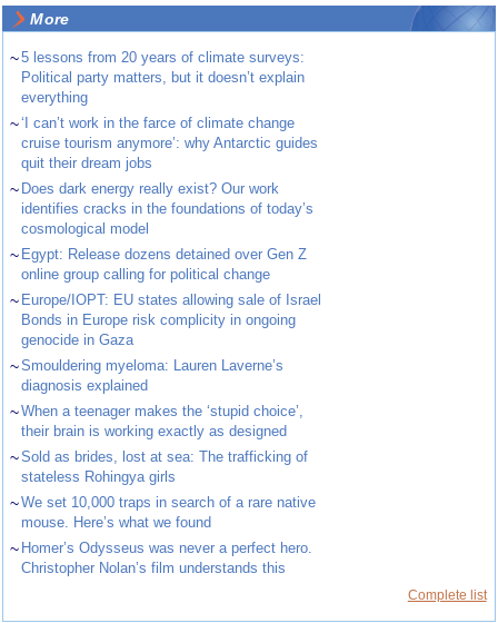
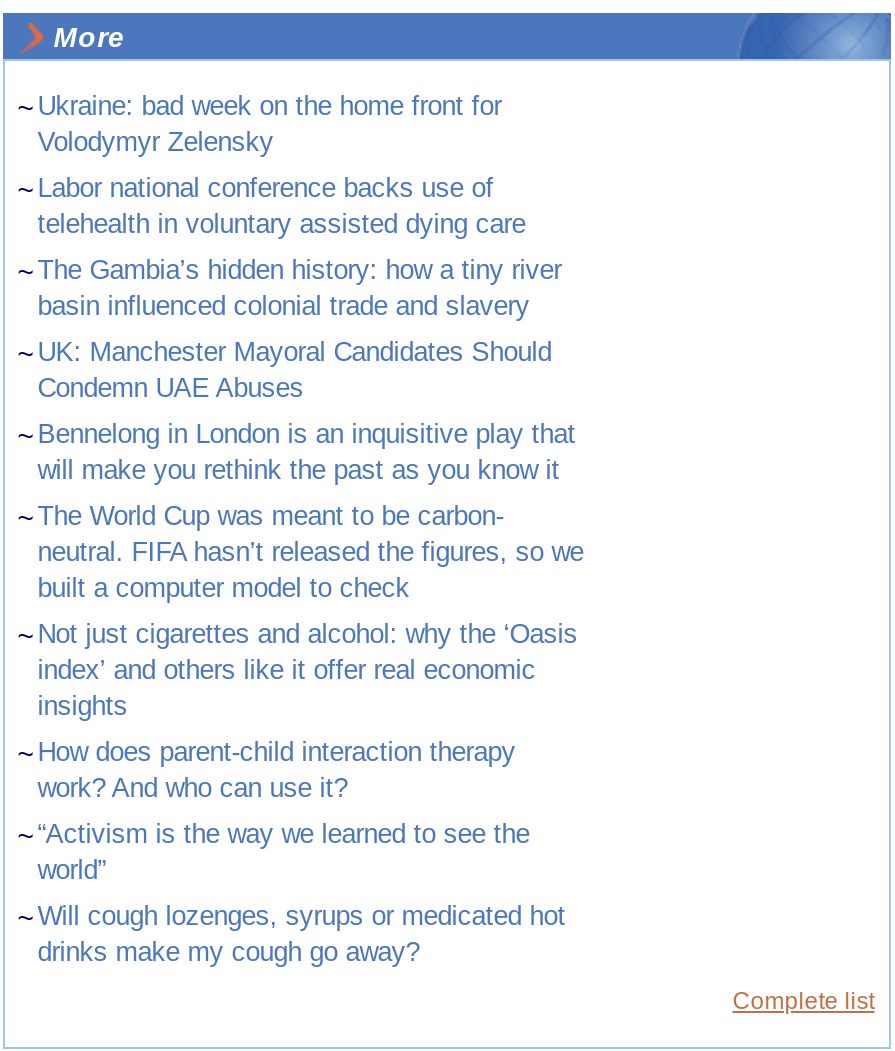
- ~ 5 lessons from 20 years of climate surveys:
- Political party matters, but it doesn’t explain
- everything
+ ~ Ukraine: bad week on the home front for
+ Volodymyr Zelensky

- ~ ‘I can’t work in the farce of climate change
- cruise tourism anymore’: why Antarctic guides
- quit their dream jobs
+ ~ Labor national conference backs use of
+ telehealth in voluntary assisted dying care

- ~ Does dark energy really exist? Our work
- identifies cracks in the foundations of today’s
- cosmological model
+ ~ The Gambia’s hidden history: how a tiny river
+ basin influenced colonial trade and slavery

- ~ Egypt: Release dozens detained over Gen Z
- online group calling for political change
+ ~ UK: Manchester Mayoral Candidates Should
+ Condemn UAE Abuses

- ~ Europe/IOPT: EU states allowing sale of Israel
- Bonds in Europe risk complicity in ongoing
- genocide in Gaza
+ ~ Bennelong in London is an inquisitive play that
+ will make you rethink the past as you know it

- ~ Smouldering myeloma: Lauren Laverne’s
- diagnosis explained
+ ~ The World Cup was meant to be carbon-
+ neutral. FIFA hasn’t released the figures, so we
+ built a computer model to check

- ~ When a teenager makes the ‘stupid choice’,
- their brain is working exactly as designed
+ ~ Not just cigarettes and alcohol: why the ‘Oasis
+ index’ and others like it offer real economic
+ insights

- ~ Sold as brides, lost at sea: The trafficking of
- stateless Rohingya girls
+ ~ How does parent-child interaction therapy
+ work? And who can use it?

- ~ We set 10,000 traps in search of a rare native
- mouse. Here’s what we found
+ ~ “Activism is the way we learned to see the
+ world”

- ~ Homer’s Odysseus was never a perfect hero.
- Christopher Nolan’s film understands this
+ ~ Will cough lozenges, syrups or medicated hot
+ drinks make my cough go away?
